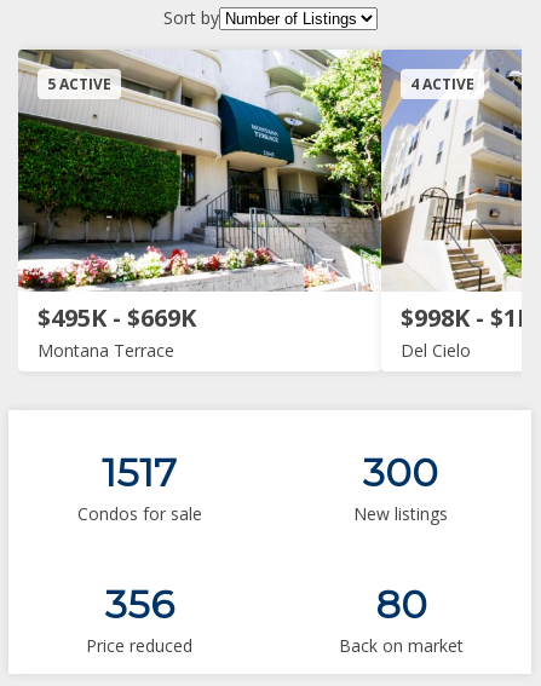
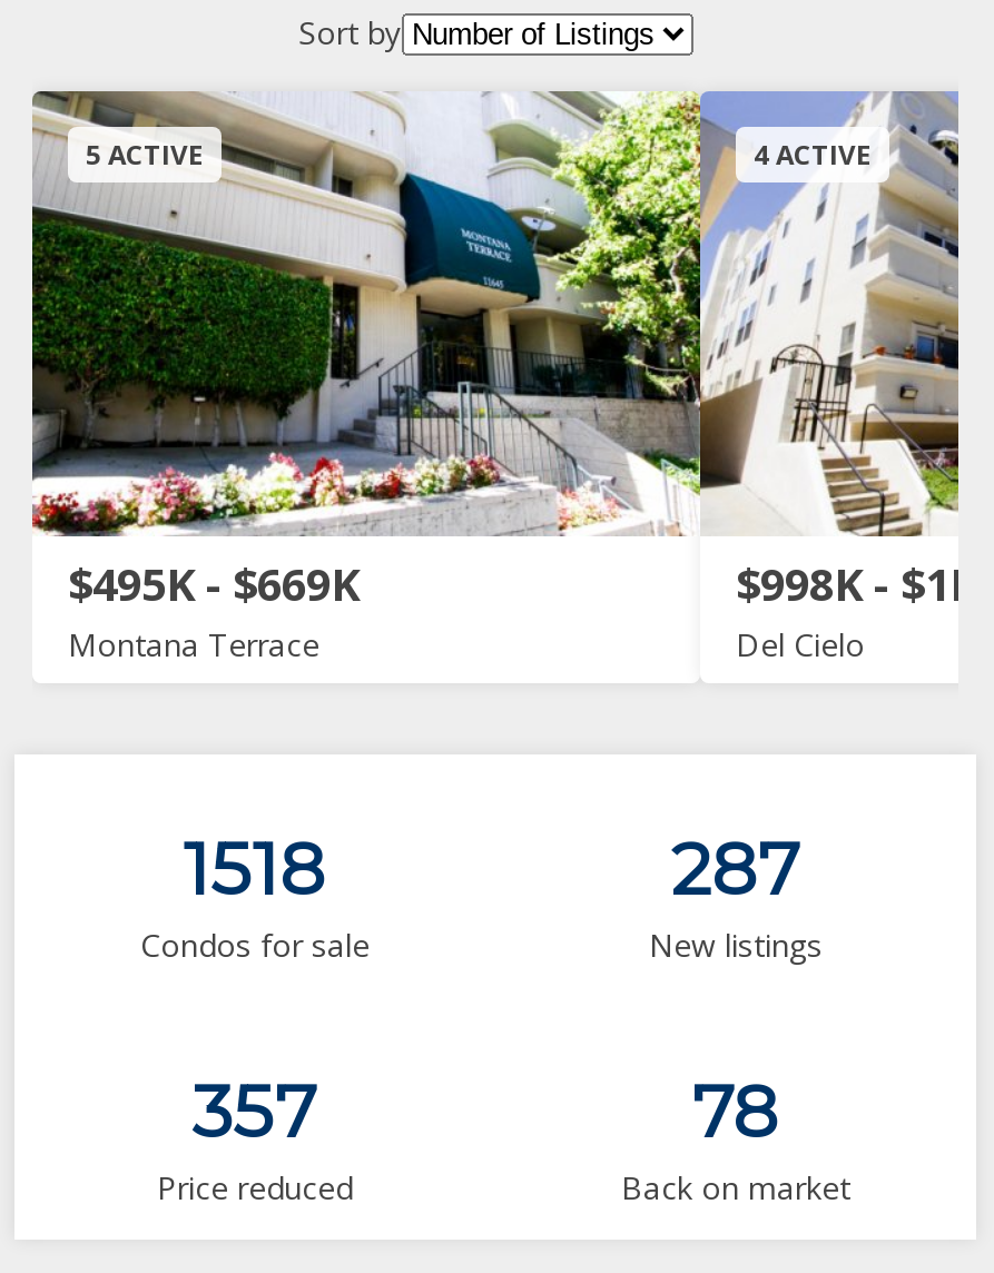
- 1517
+ 1518

- 300
+ 287

- 356
+ 357

- 80
+ 78
